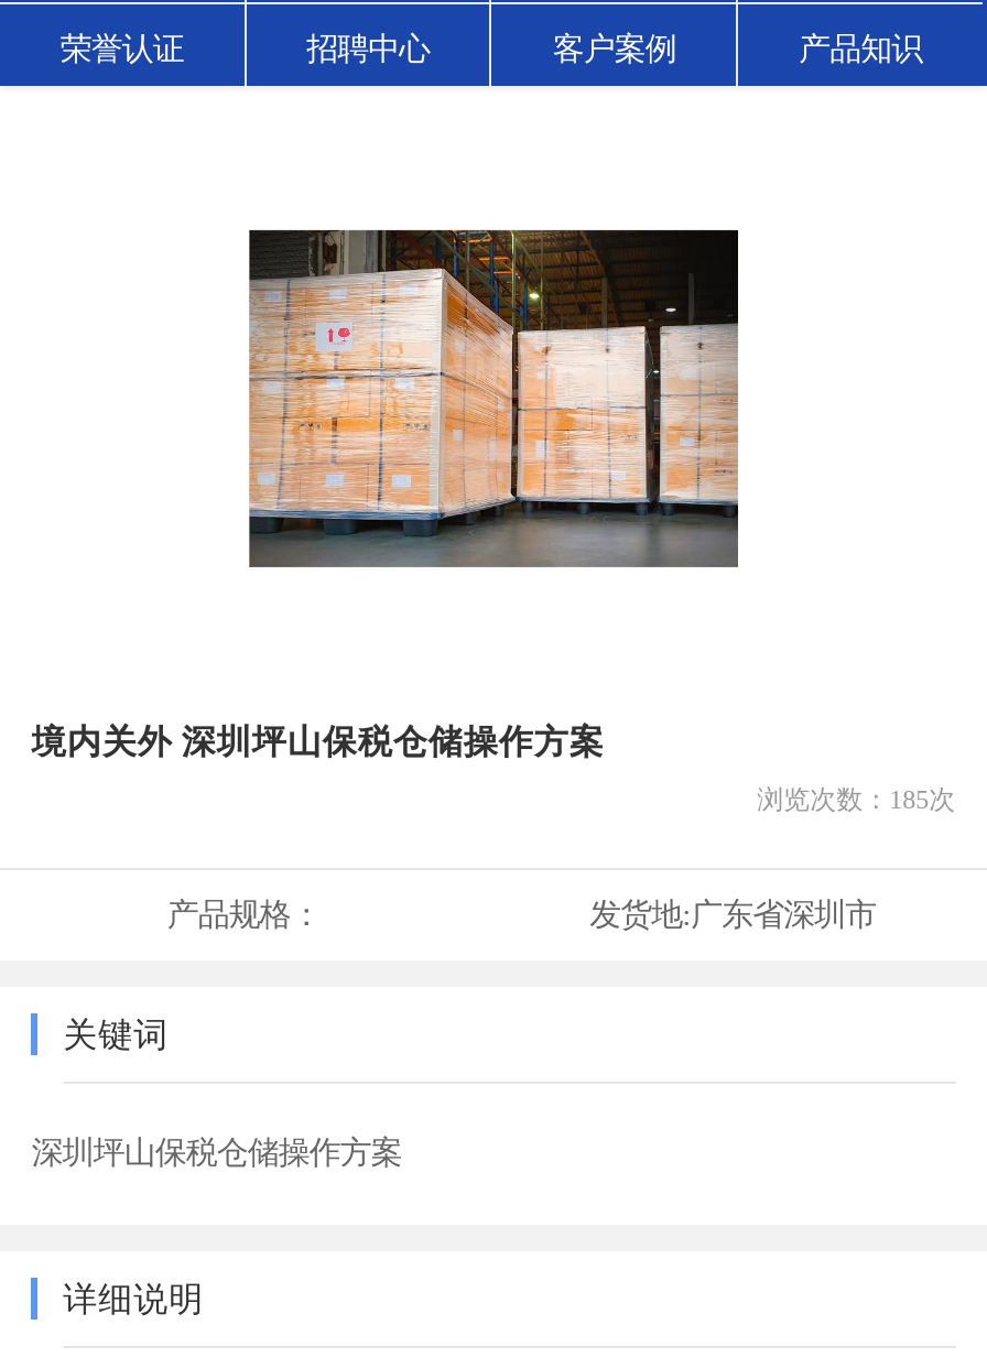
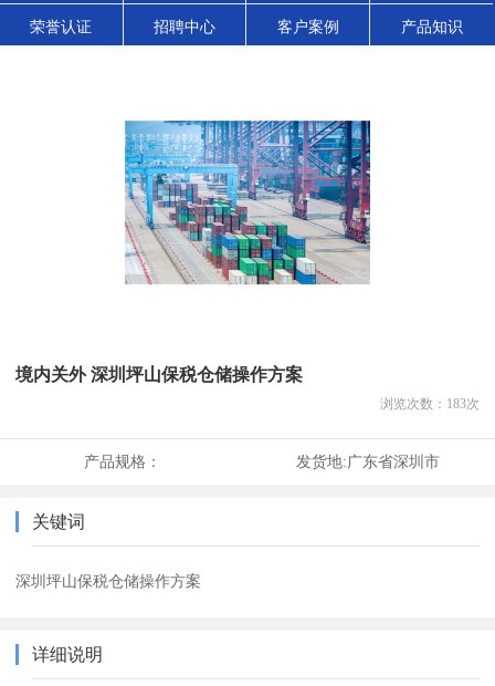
- [image]
+ [image]

- 浏览次数：185次
+ 浏览次数：183次
